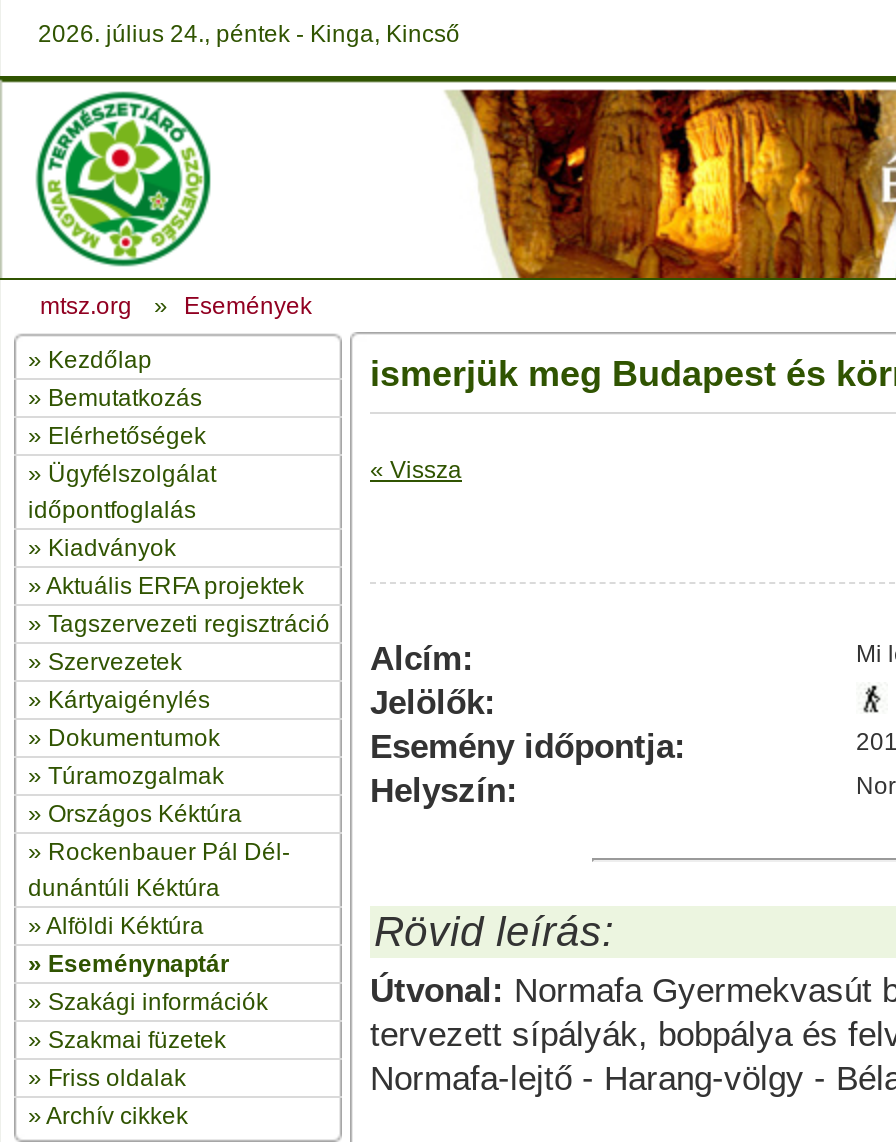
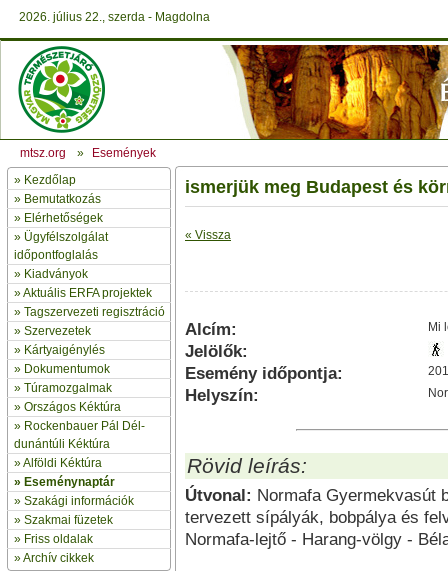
- 2026. július 24., péntek - Kinga, Kincső
+ 2026. július 22., szerda - Magdolna
